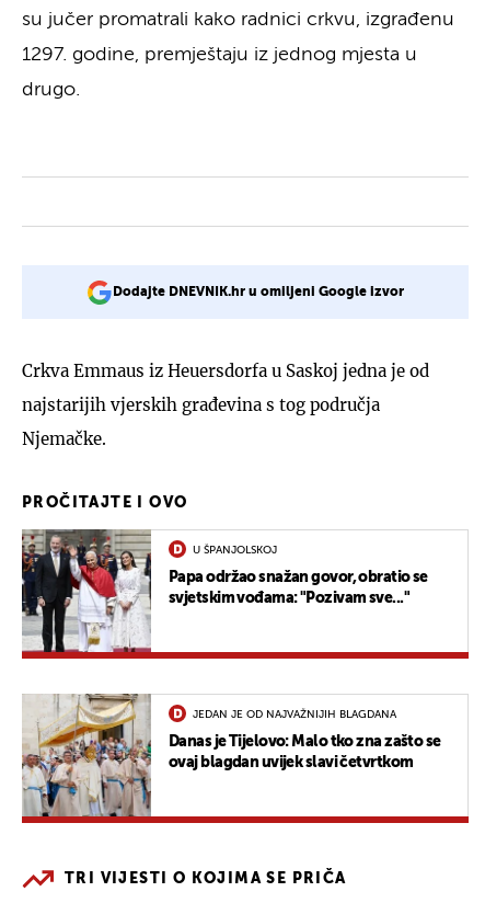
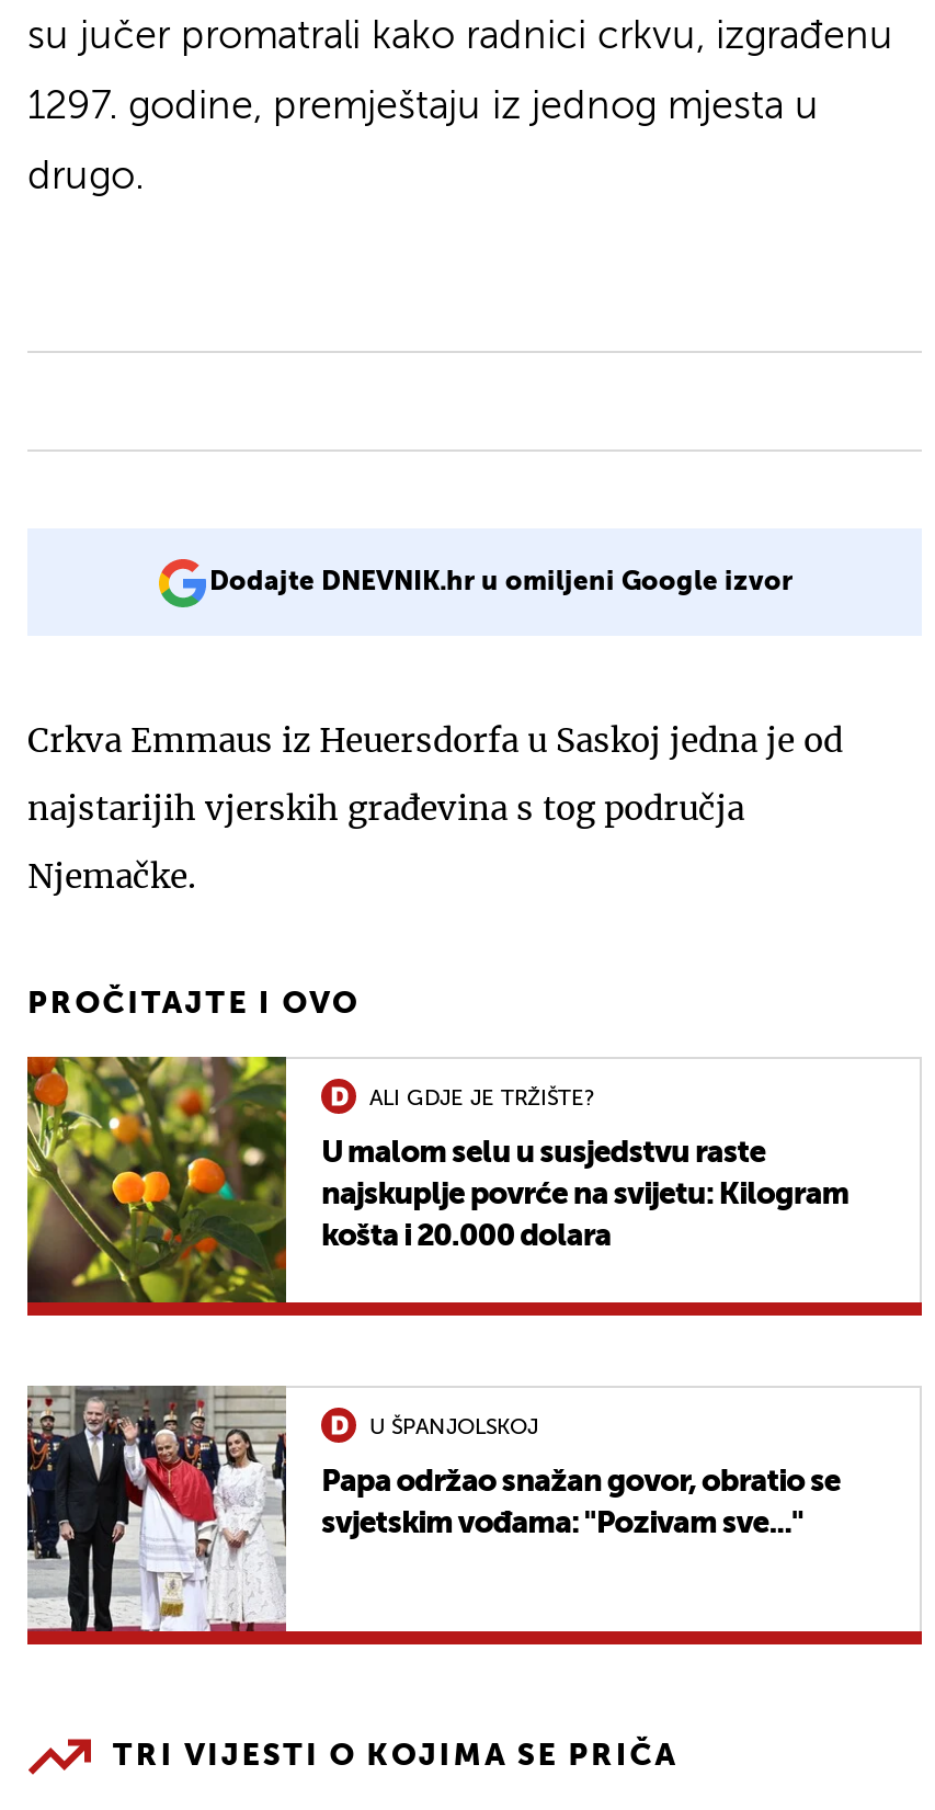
+ [image]
+ ALI GDJE JE TRŽIŠTE?
+ U malom selu u susjedstvu raste
+ najskuplje povrće na svijetu: Kilogram
+ košta i 20.000 dolara

moved down: [image] | U ŠPANJOLSKOJ | Papa održao snažan govor, obratio se | svjetskim vođama: "Pozivam sve..."

- [image]
- JEDAN JE OD NAJVAŽNIJIH BLAGDANA
- Danas je Tijelovo: Malo tko zna zašto se
- ovaj blagdan uvijek slavi četvrtkom
